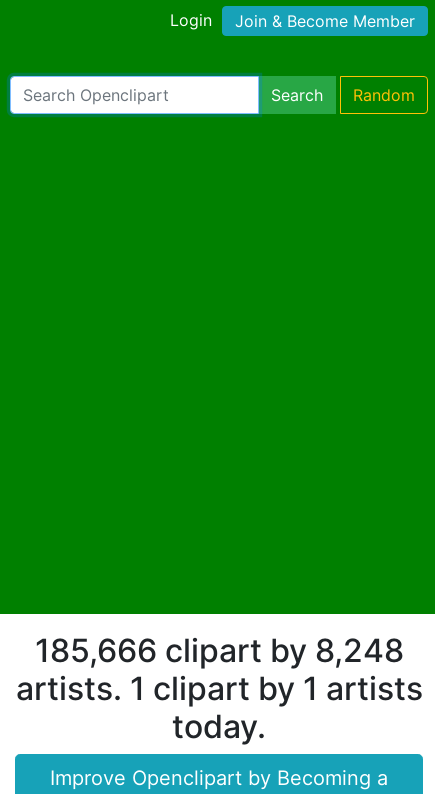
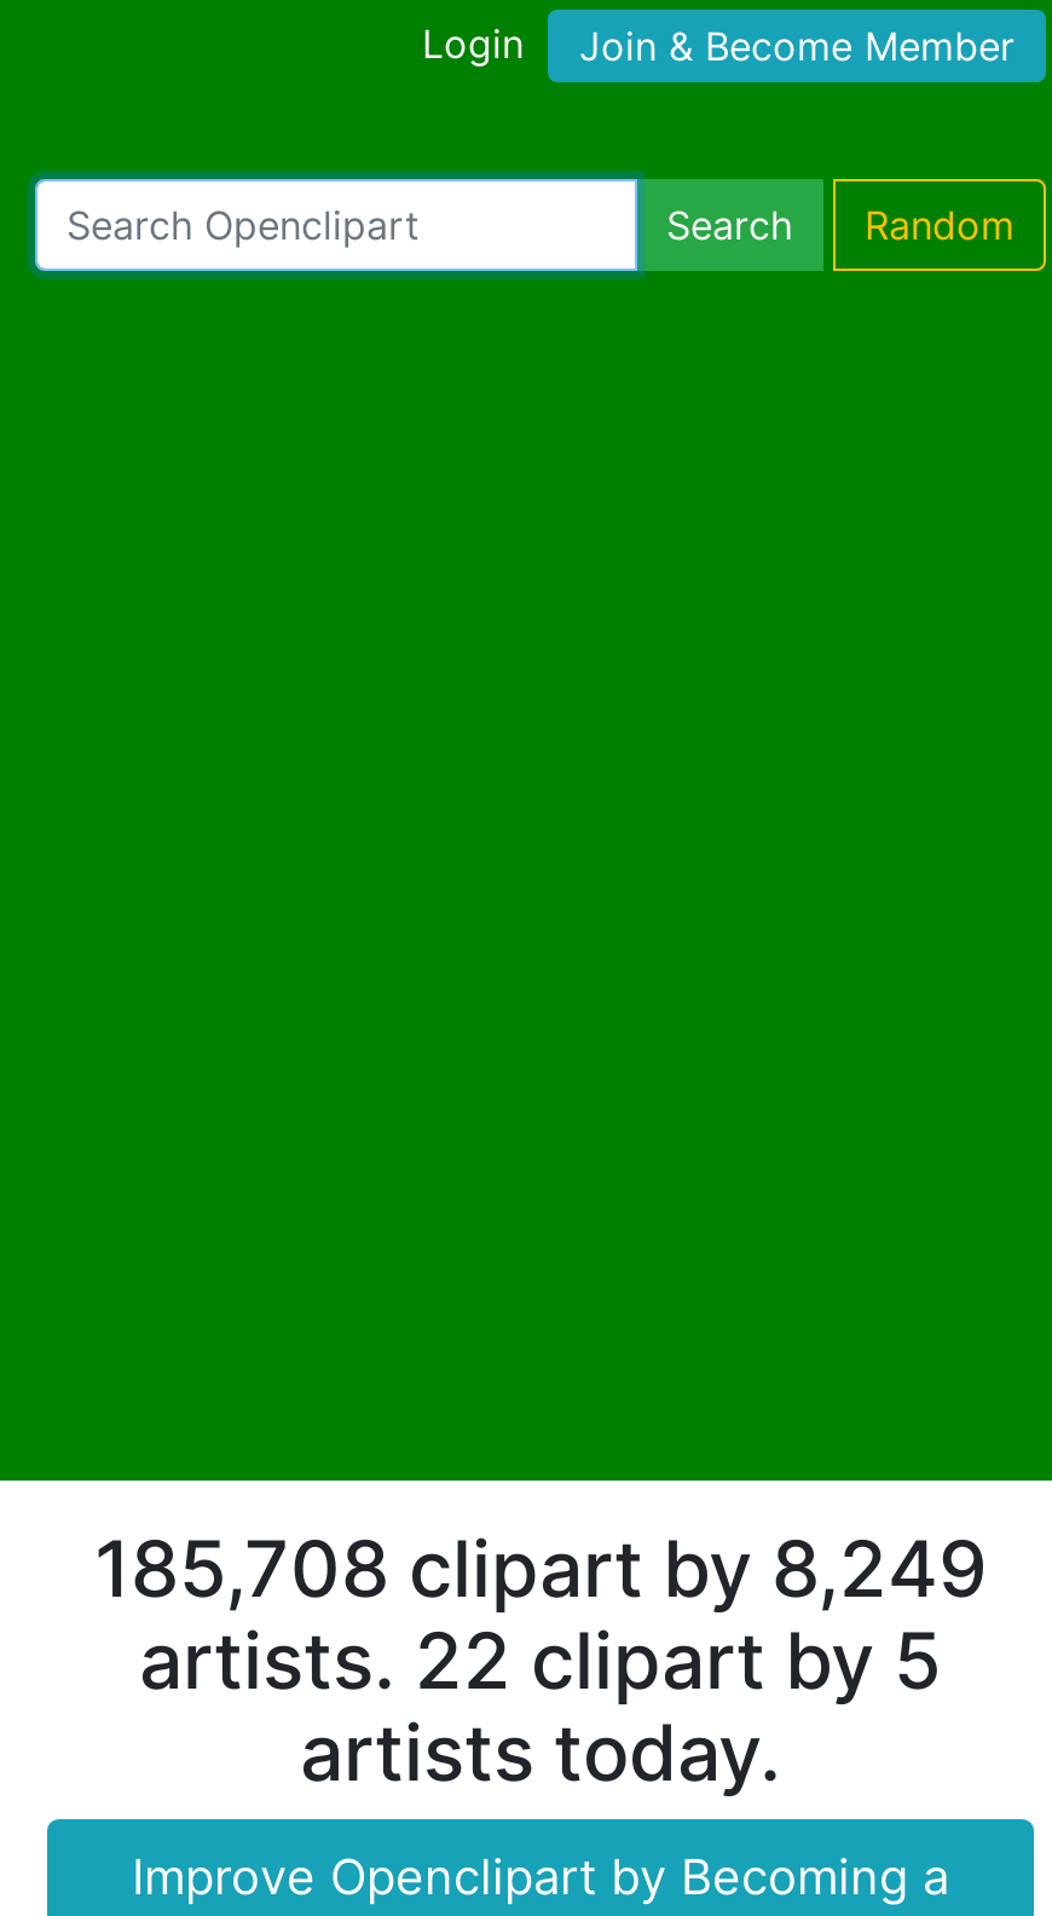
- 185,666 clipart by 8,248
- artists. 1 clipart by 1 artists
- today.
+ 185,708 clipart by 8,249
+ artists. 22 clipart by 5
+ artists today.
